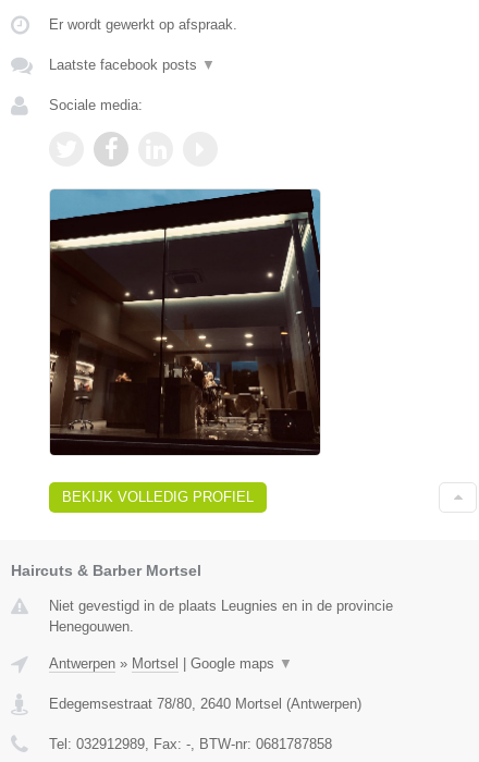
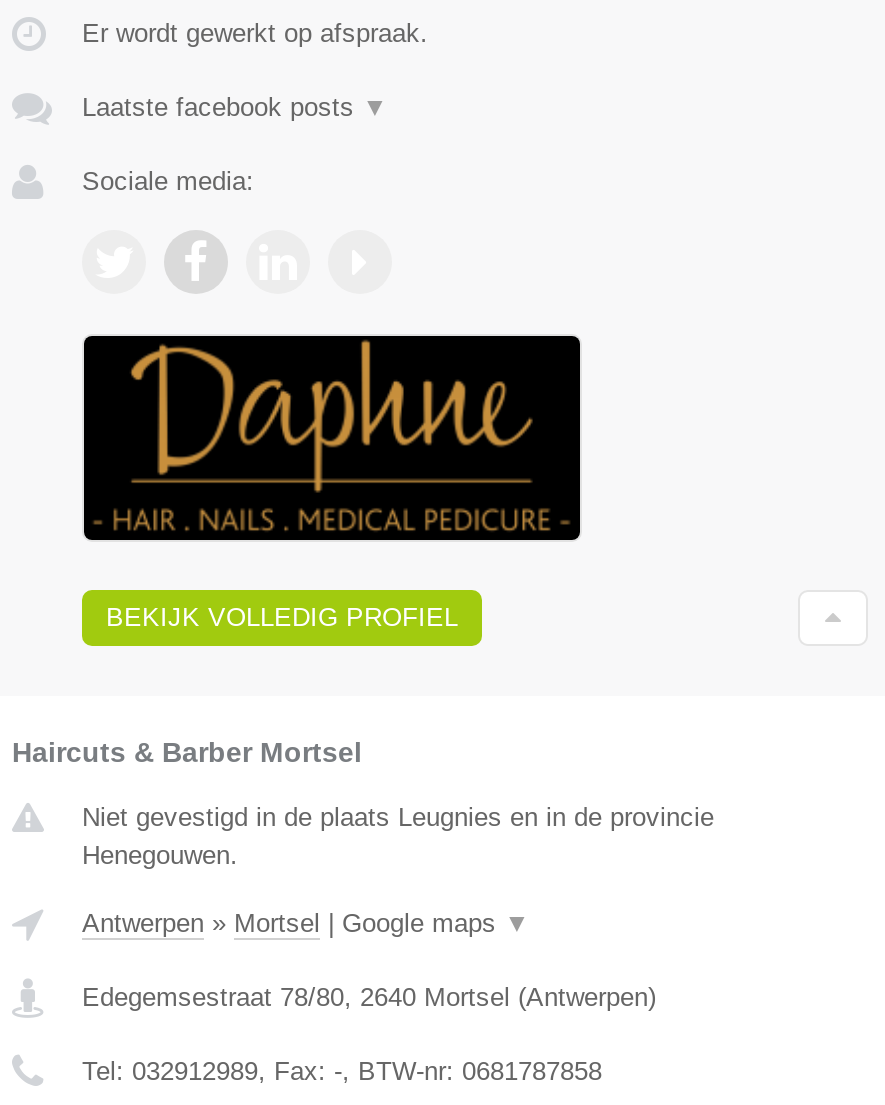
- [image]
+ [image]
